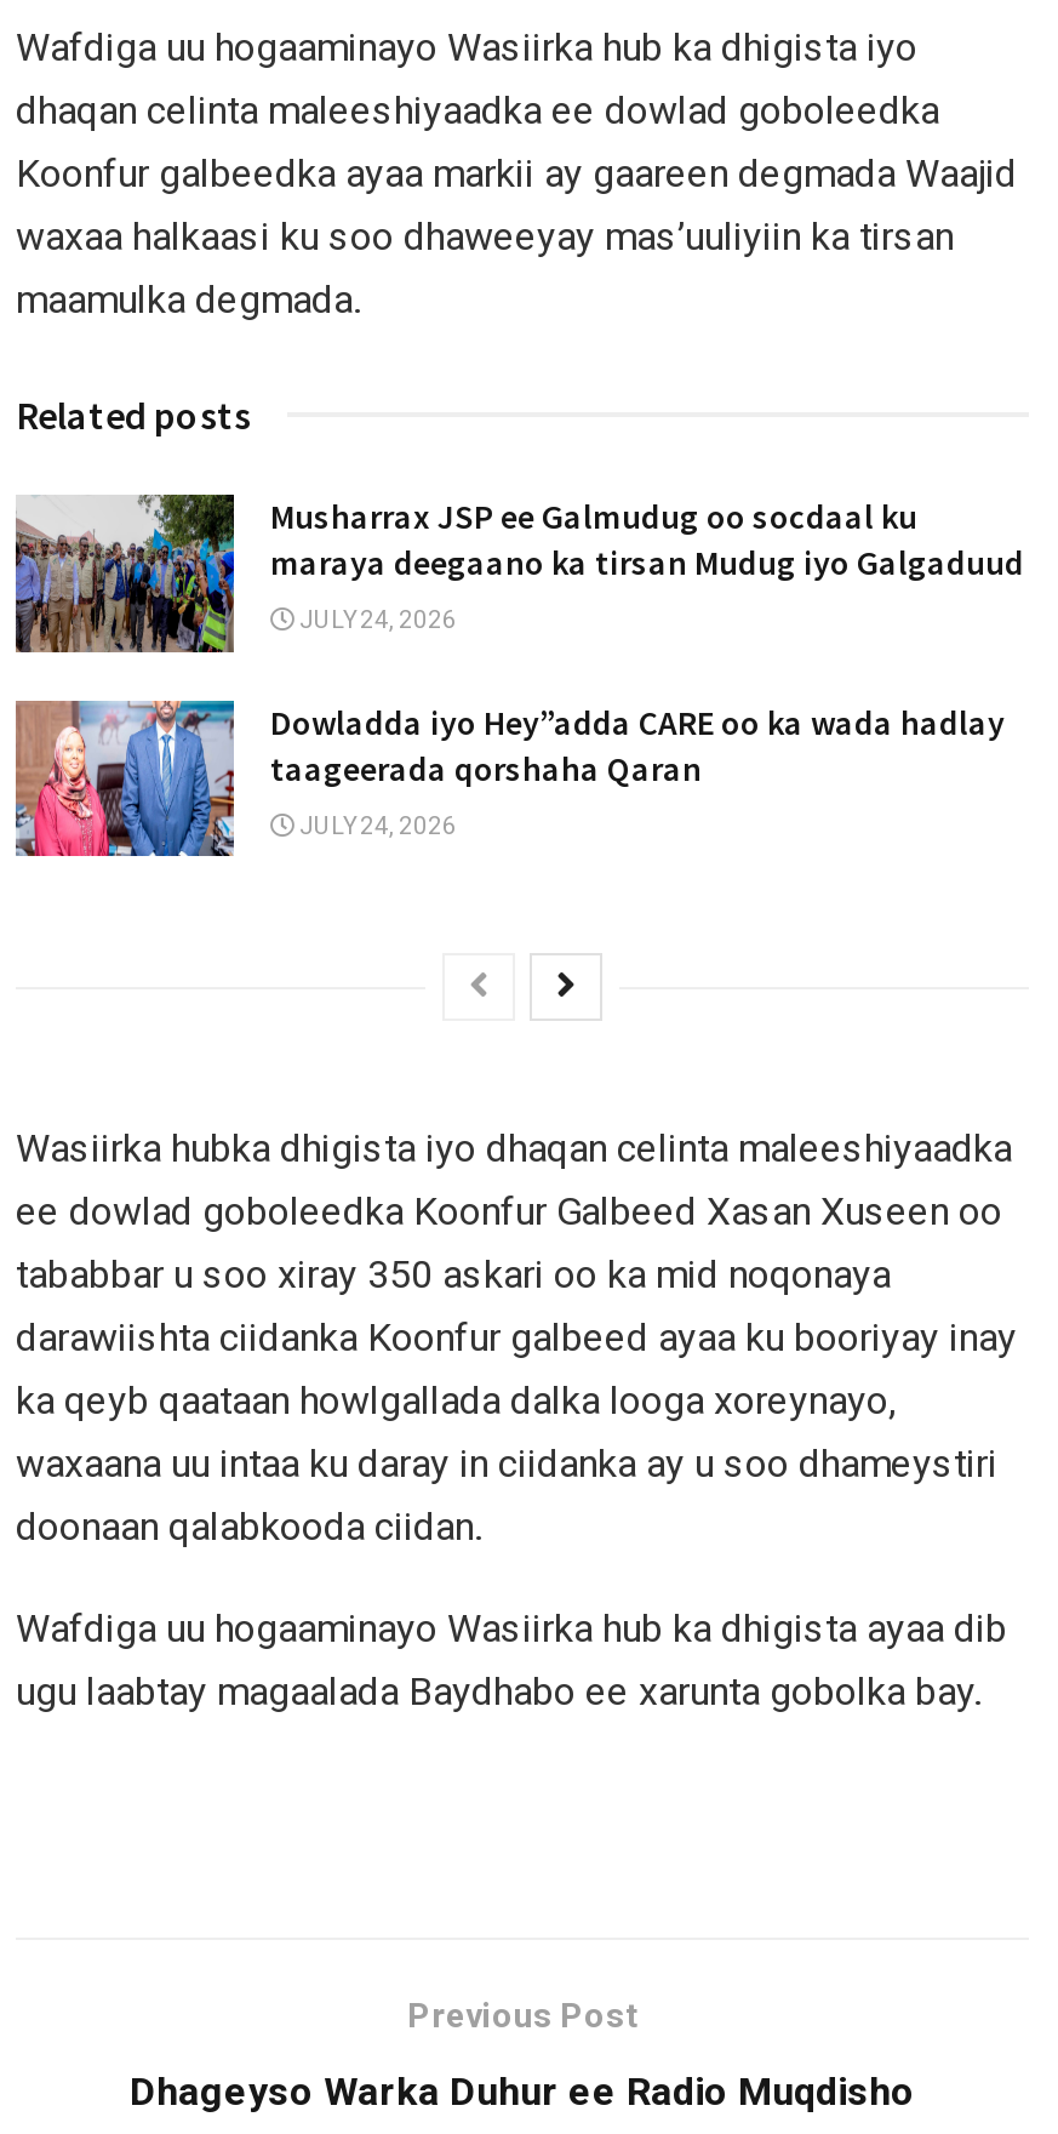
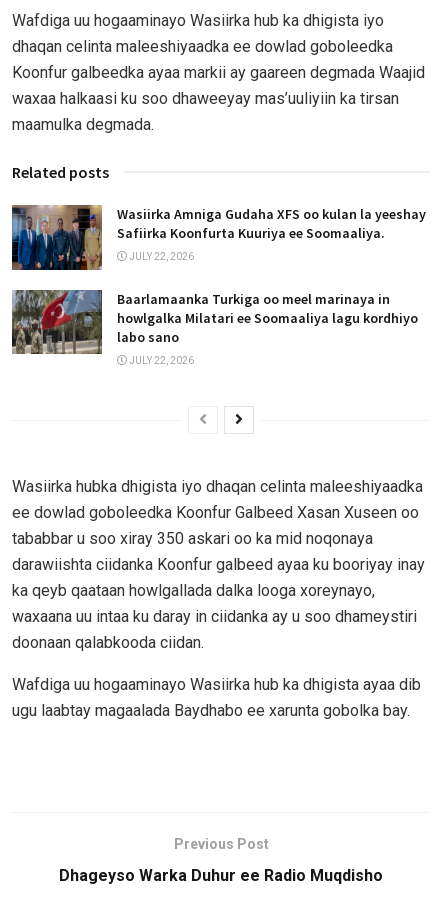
- [image]
- Musharrax JSP ee Galmudug oo socdaal ku
- maraya deegaano ka tirsan Mudug iyo Galgaduud
+ [image]
+ Wasiirka Amniga Gudaha XFS oo kulan la yeeshay
+ Safiirka Koonfurta Kuuriya ee Soomaaliya.

- JULY 24, 2026
+ JULY 22, 2026

- [image]
- Dowladda iyo Hey”adda CARE oo ka wada hadlay
- taageerada qorshaha Qaran
+ [image]
+ Baarlamaanka Turkiga oo meel marinaya in
+ howlgalka Milatari ee Soomaaliya lagu kordhiyo
+ labo sano

- JULY 24, 2026
+ JULY 22, 2026
